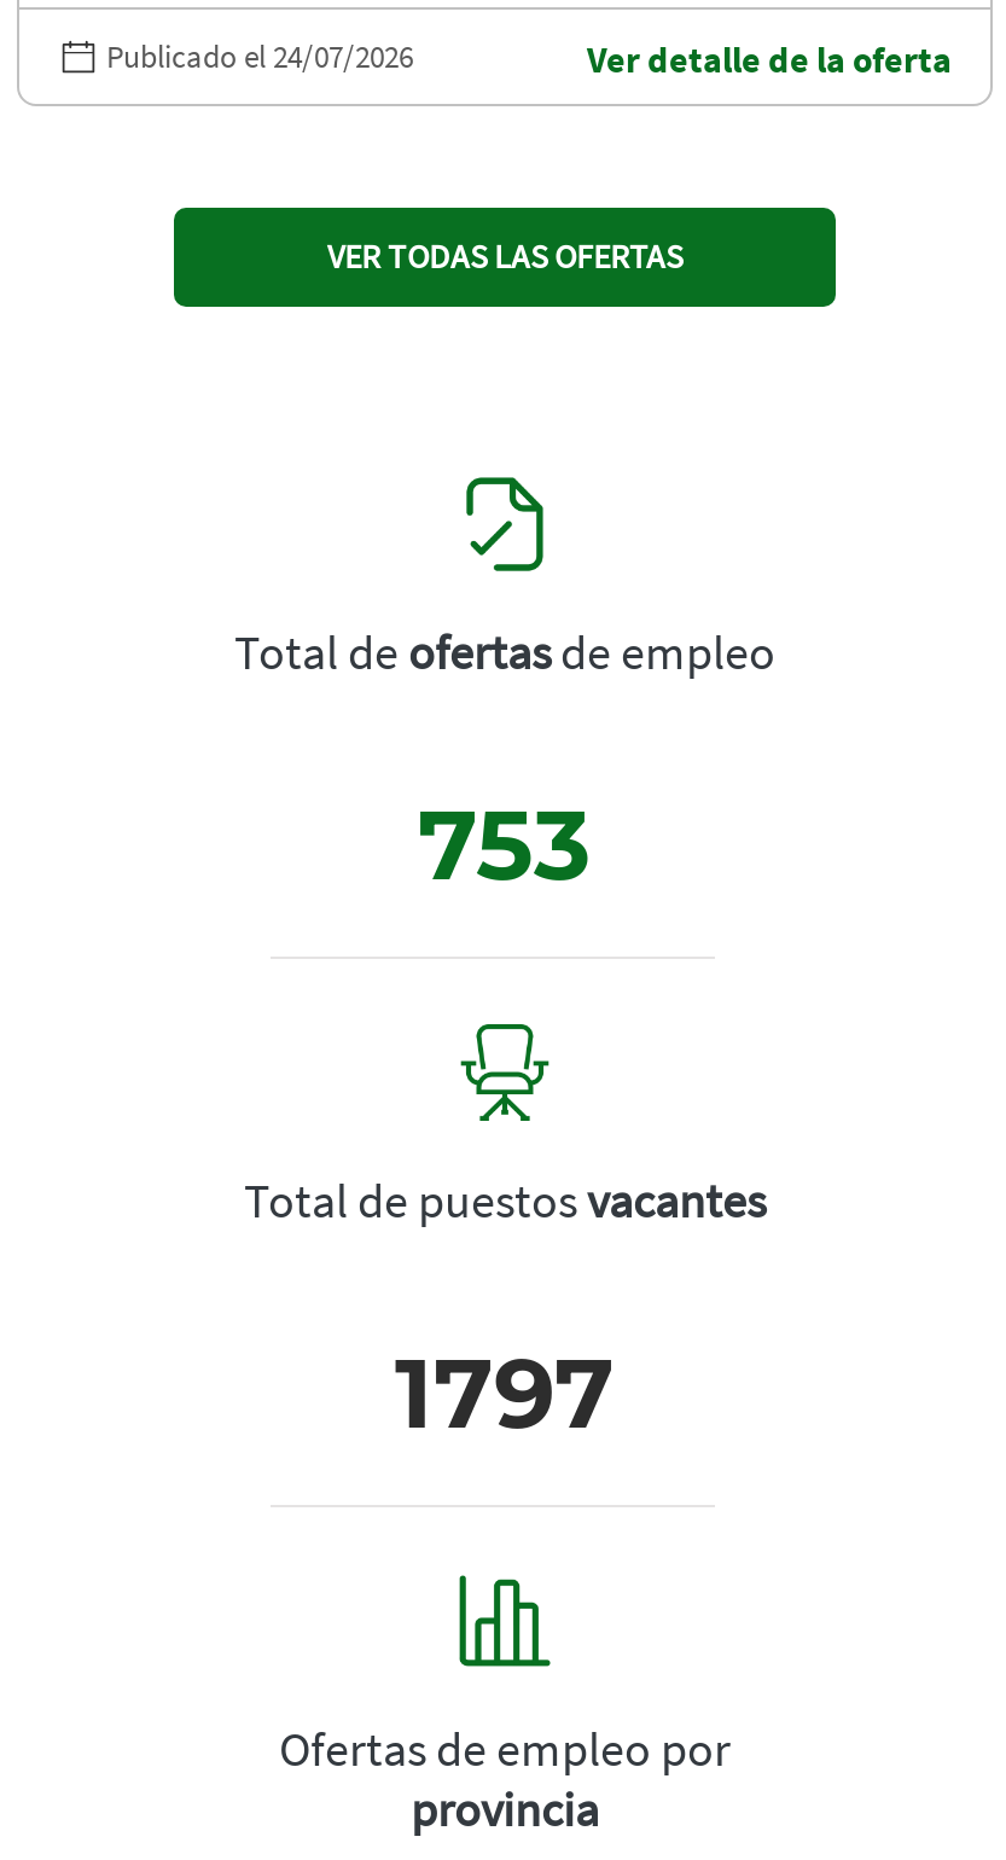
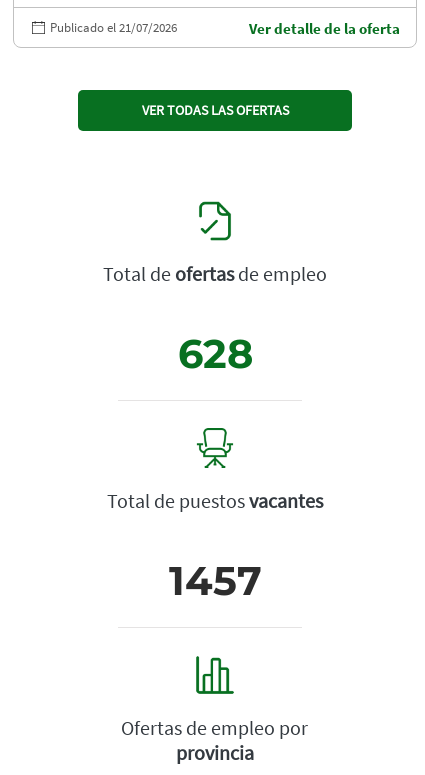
- Publicado el 24/07/2026
+ Publicado el 21/07/2026

- 753
+ 628

- 1797
+ 1457
